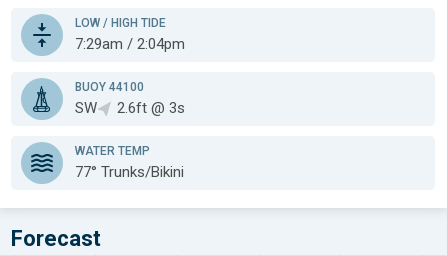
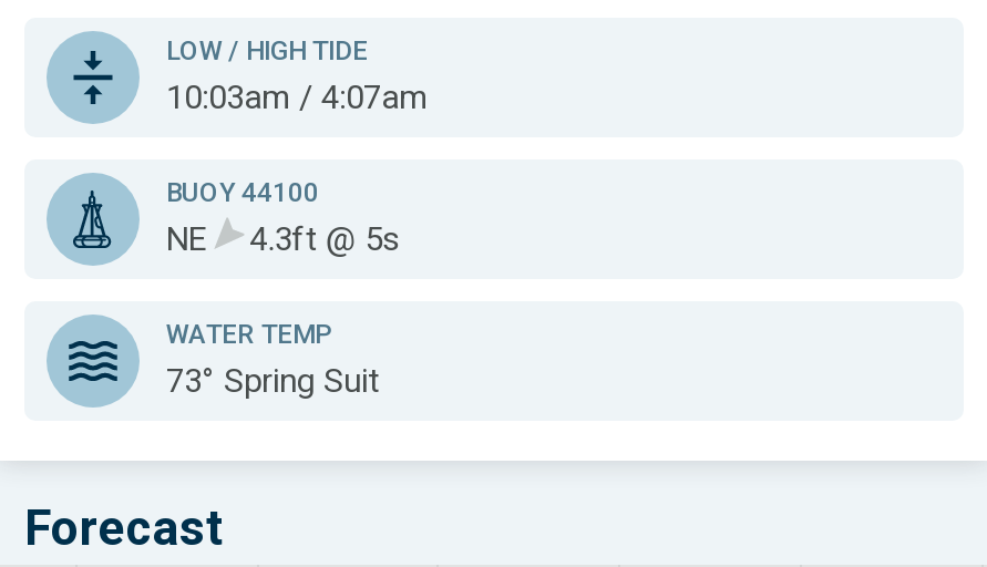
- 7:29am / 2:04pm
+ 10:03am / 4:07am

- SW
- 2.6ft @ 3s
+ NE
+ 4.3ft @ 5s

- 77° Trunks/Bikini
+ 73° Spring Suit
